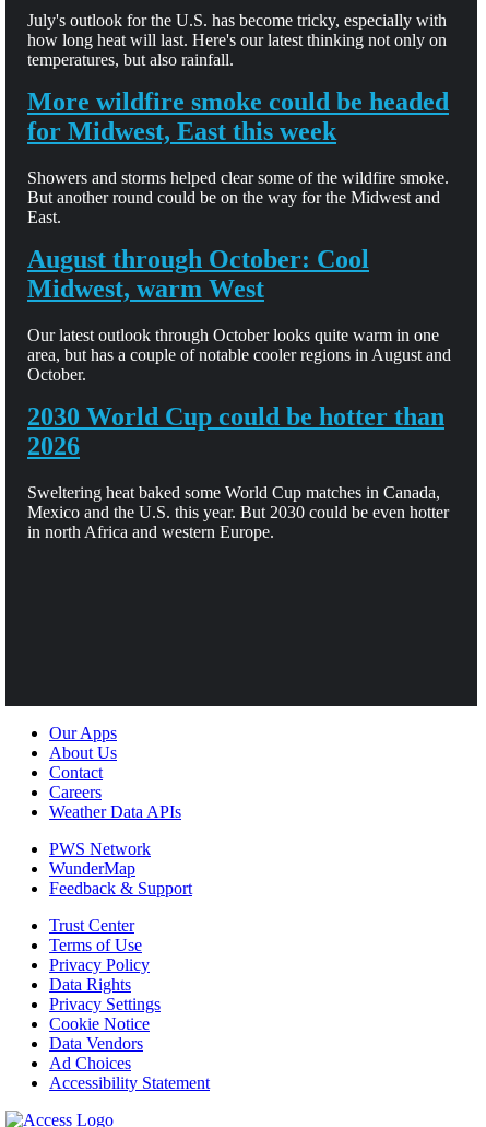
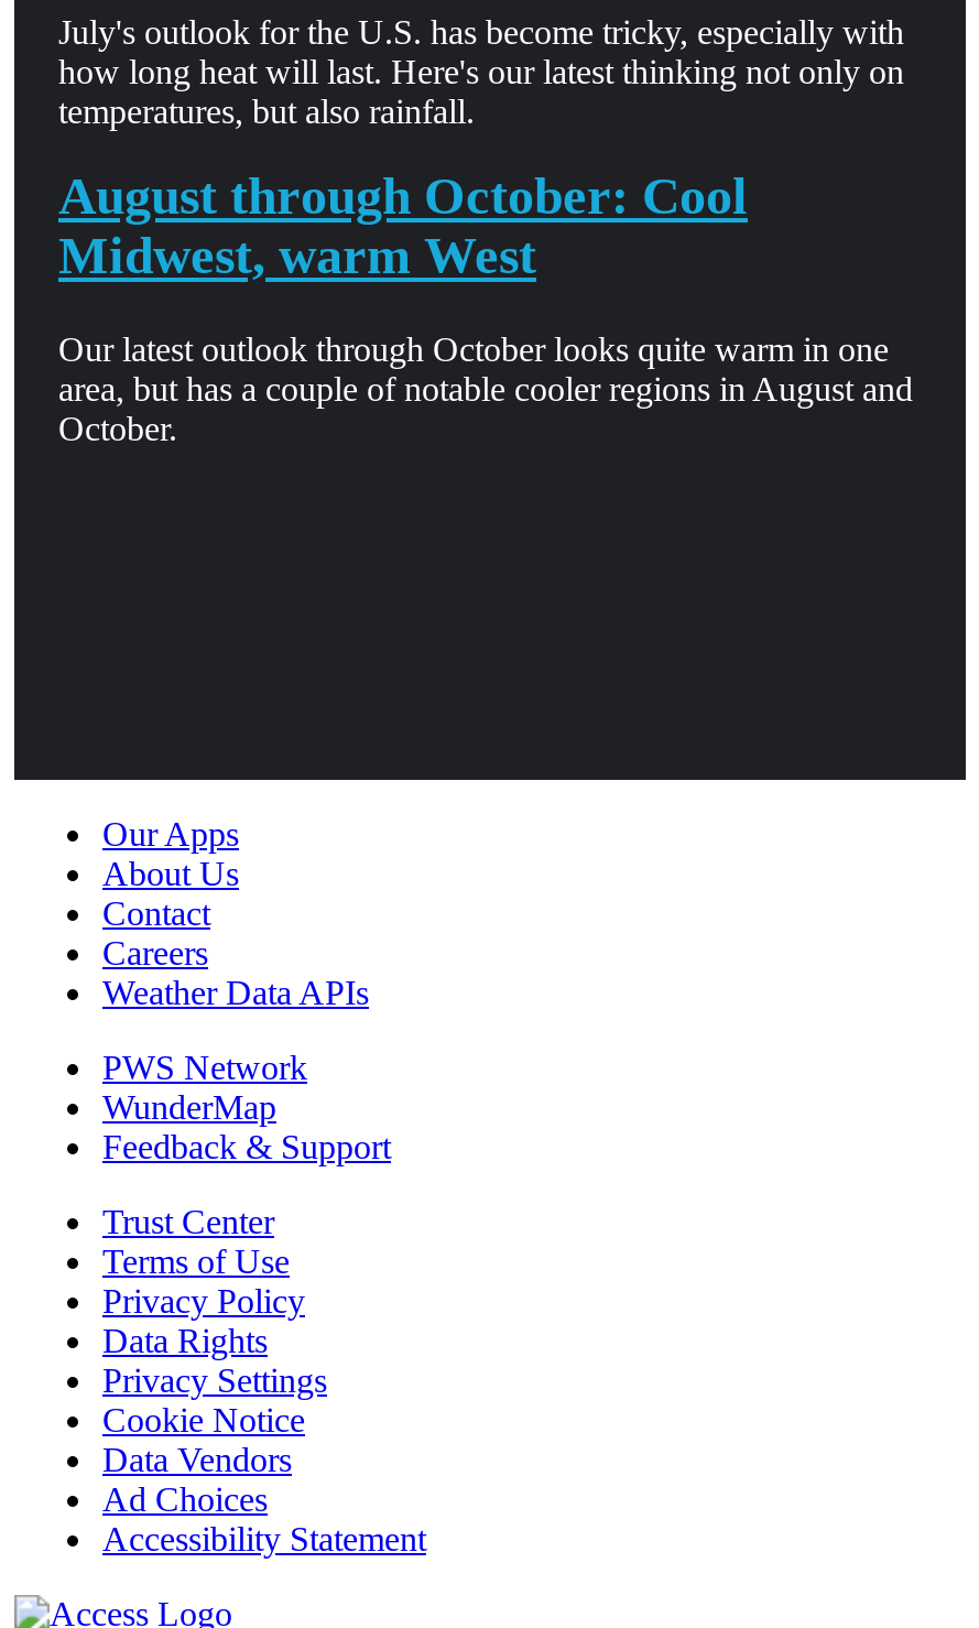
- More wildfire smoke could be headed
- for Midwest, East this week
- Showers and storms helped clear some of the wildfire smoke.
- But another round could be on the way for the Midwest and
- East.

- 2030 World Cup could be hotter than
- 2026
- Sweltering heat baked some World Cup matches in Canada,
- Mexico and the U.S. this year. But 2030 could be even hotter
- in north Africa and western Europe.
